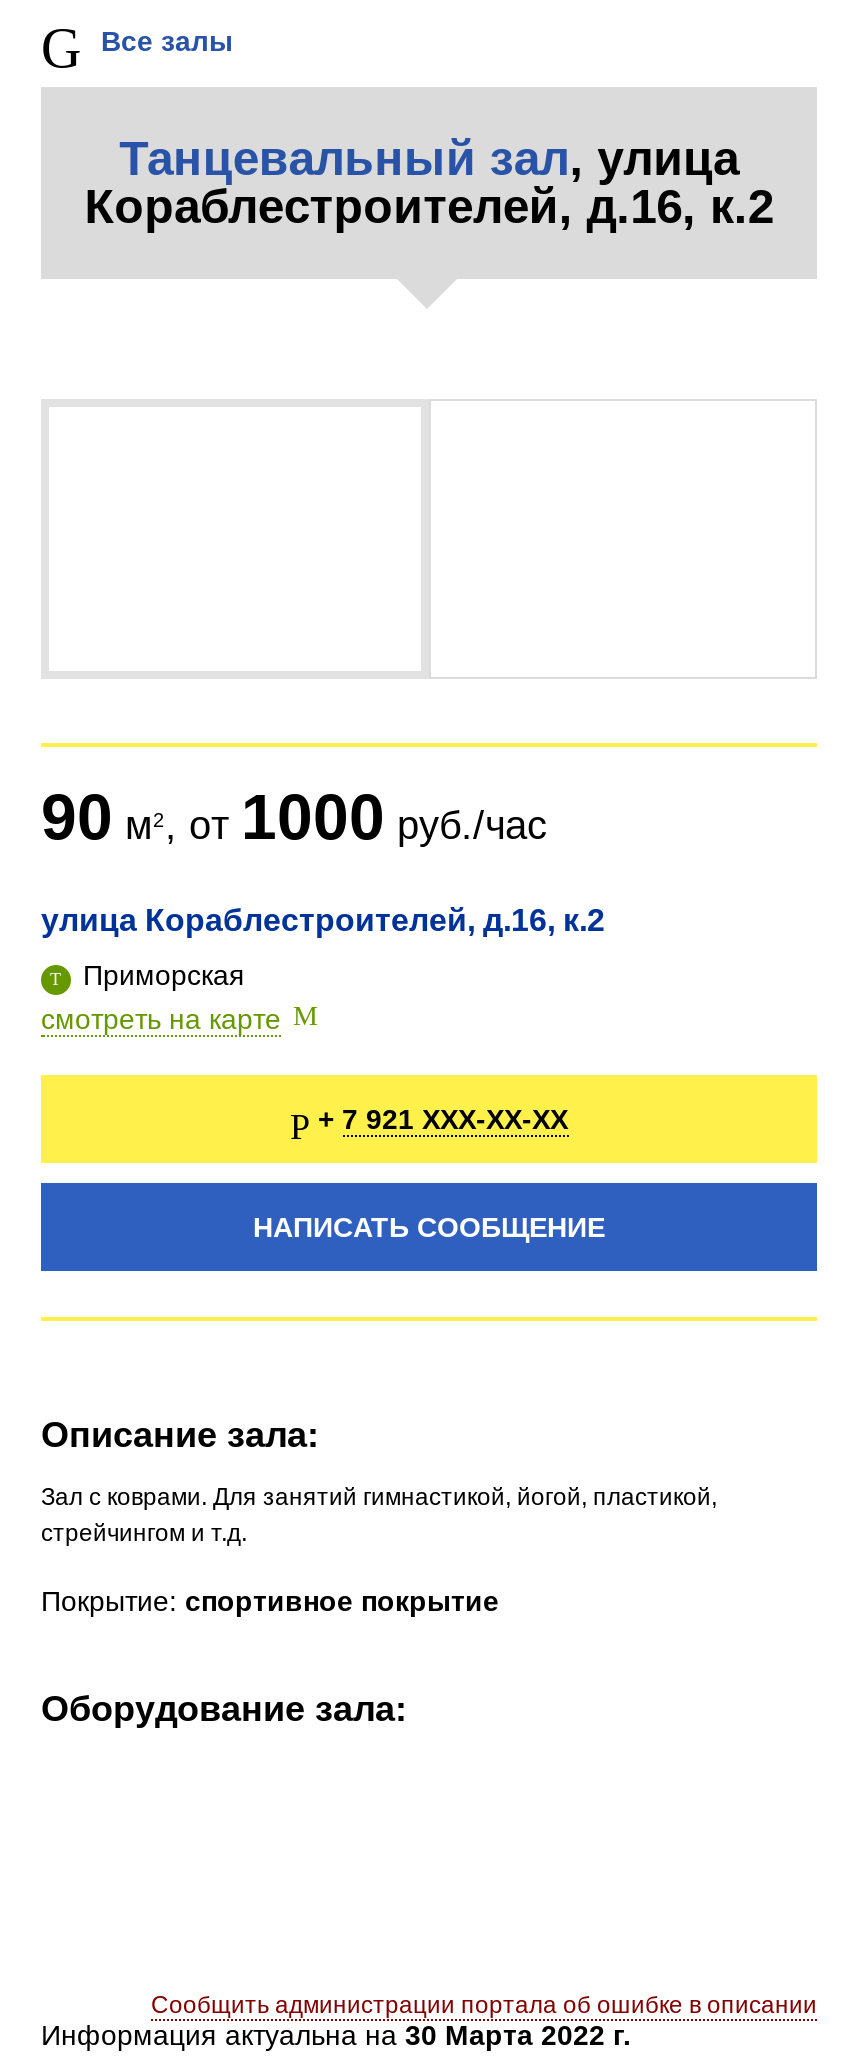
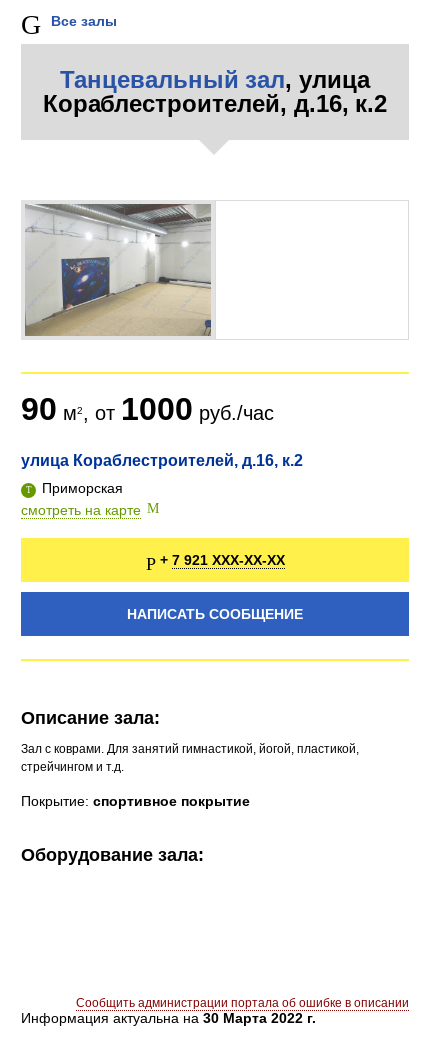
+ [image]
